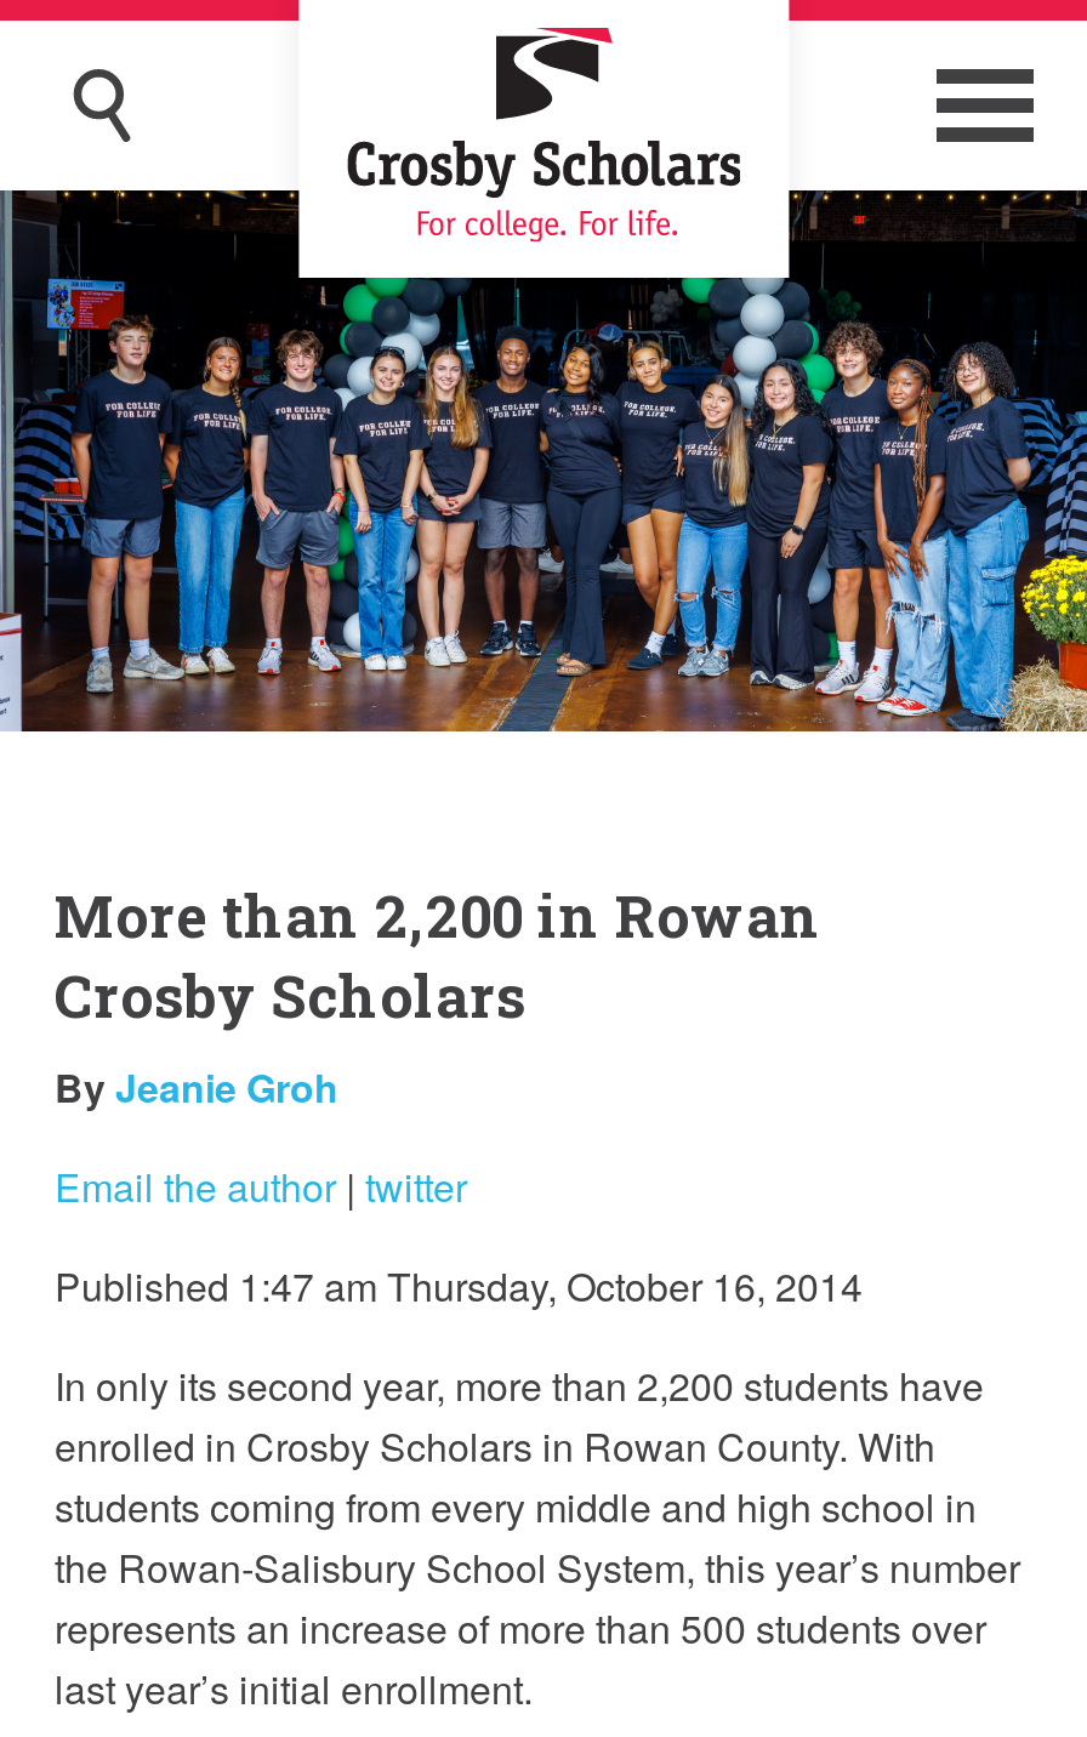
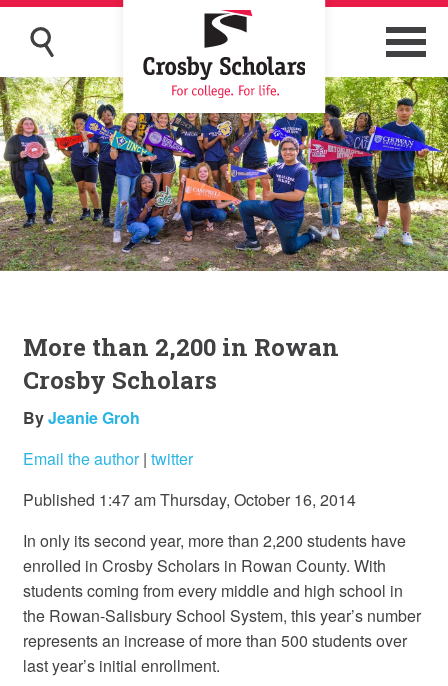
- [image]
+ [image]
